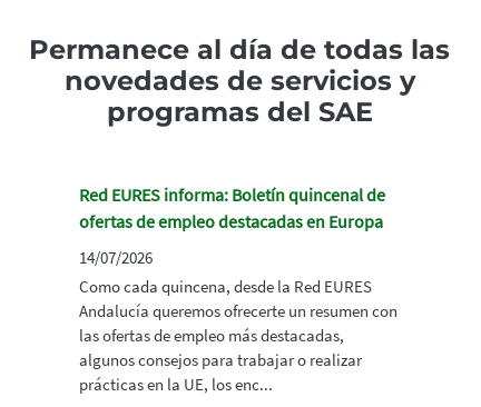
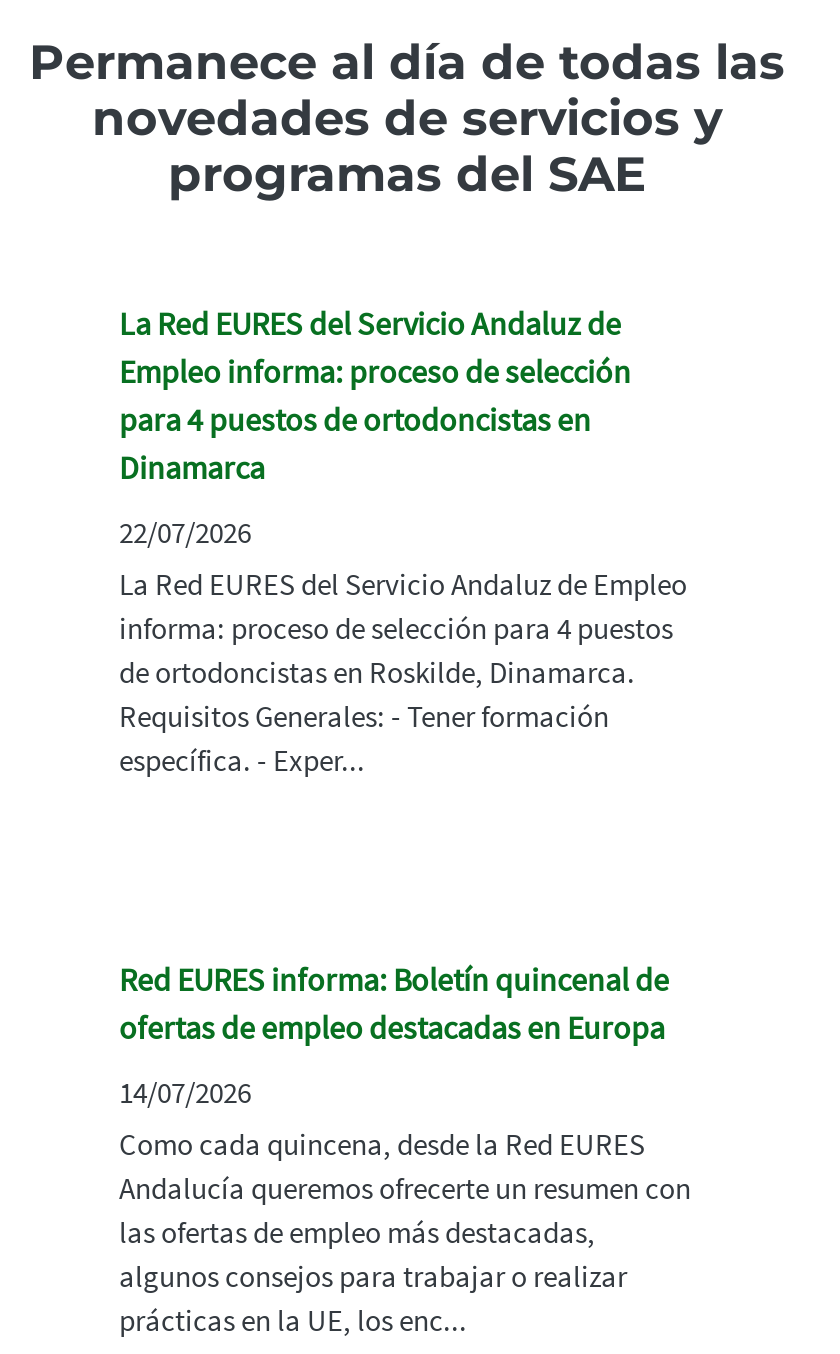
+ La Red EURES del Servicio Andaluz de
+ Empleo informa: proceso de selección
+ para 4 puestos de ortodoncistas en
+ Dinamarca
+ 22/07/2026
+ La Red EURES del Servicio Andaluz de Empleo
+ informa: proceso de selección para 4 puestos
+ de ortodoncistas en Roskilde, Dinamarca.
+ Requisitos Generales: - Tener formación
+ específica. - Exper...
